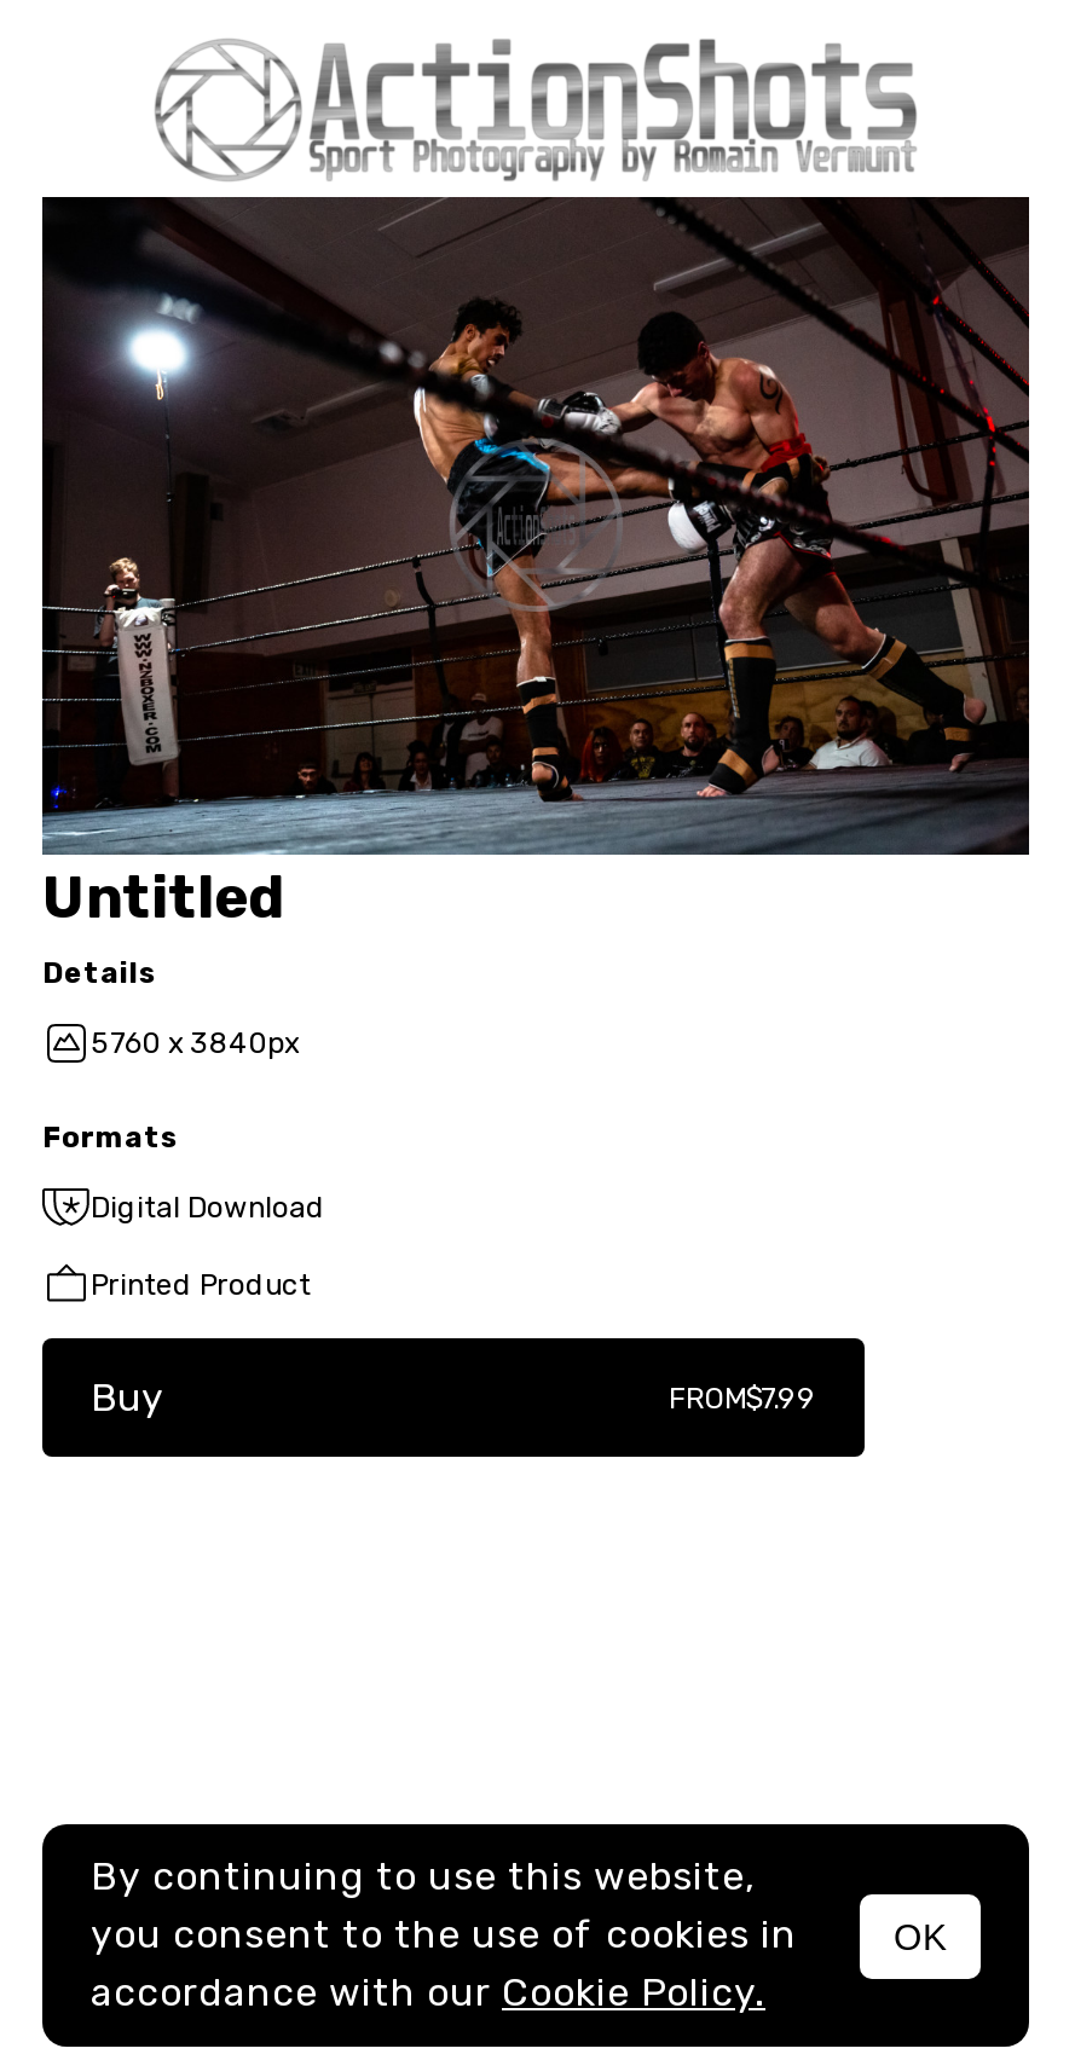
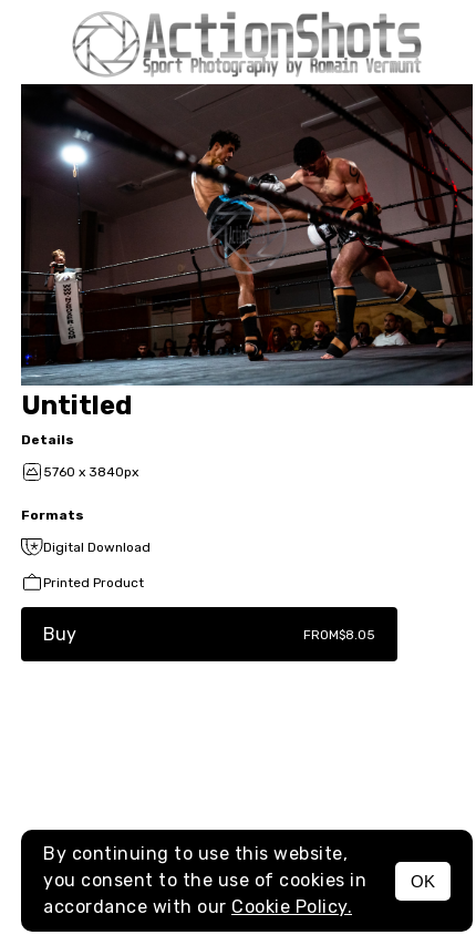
- FROM$7.99
+ FROM$8.05
